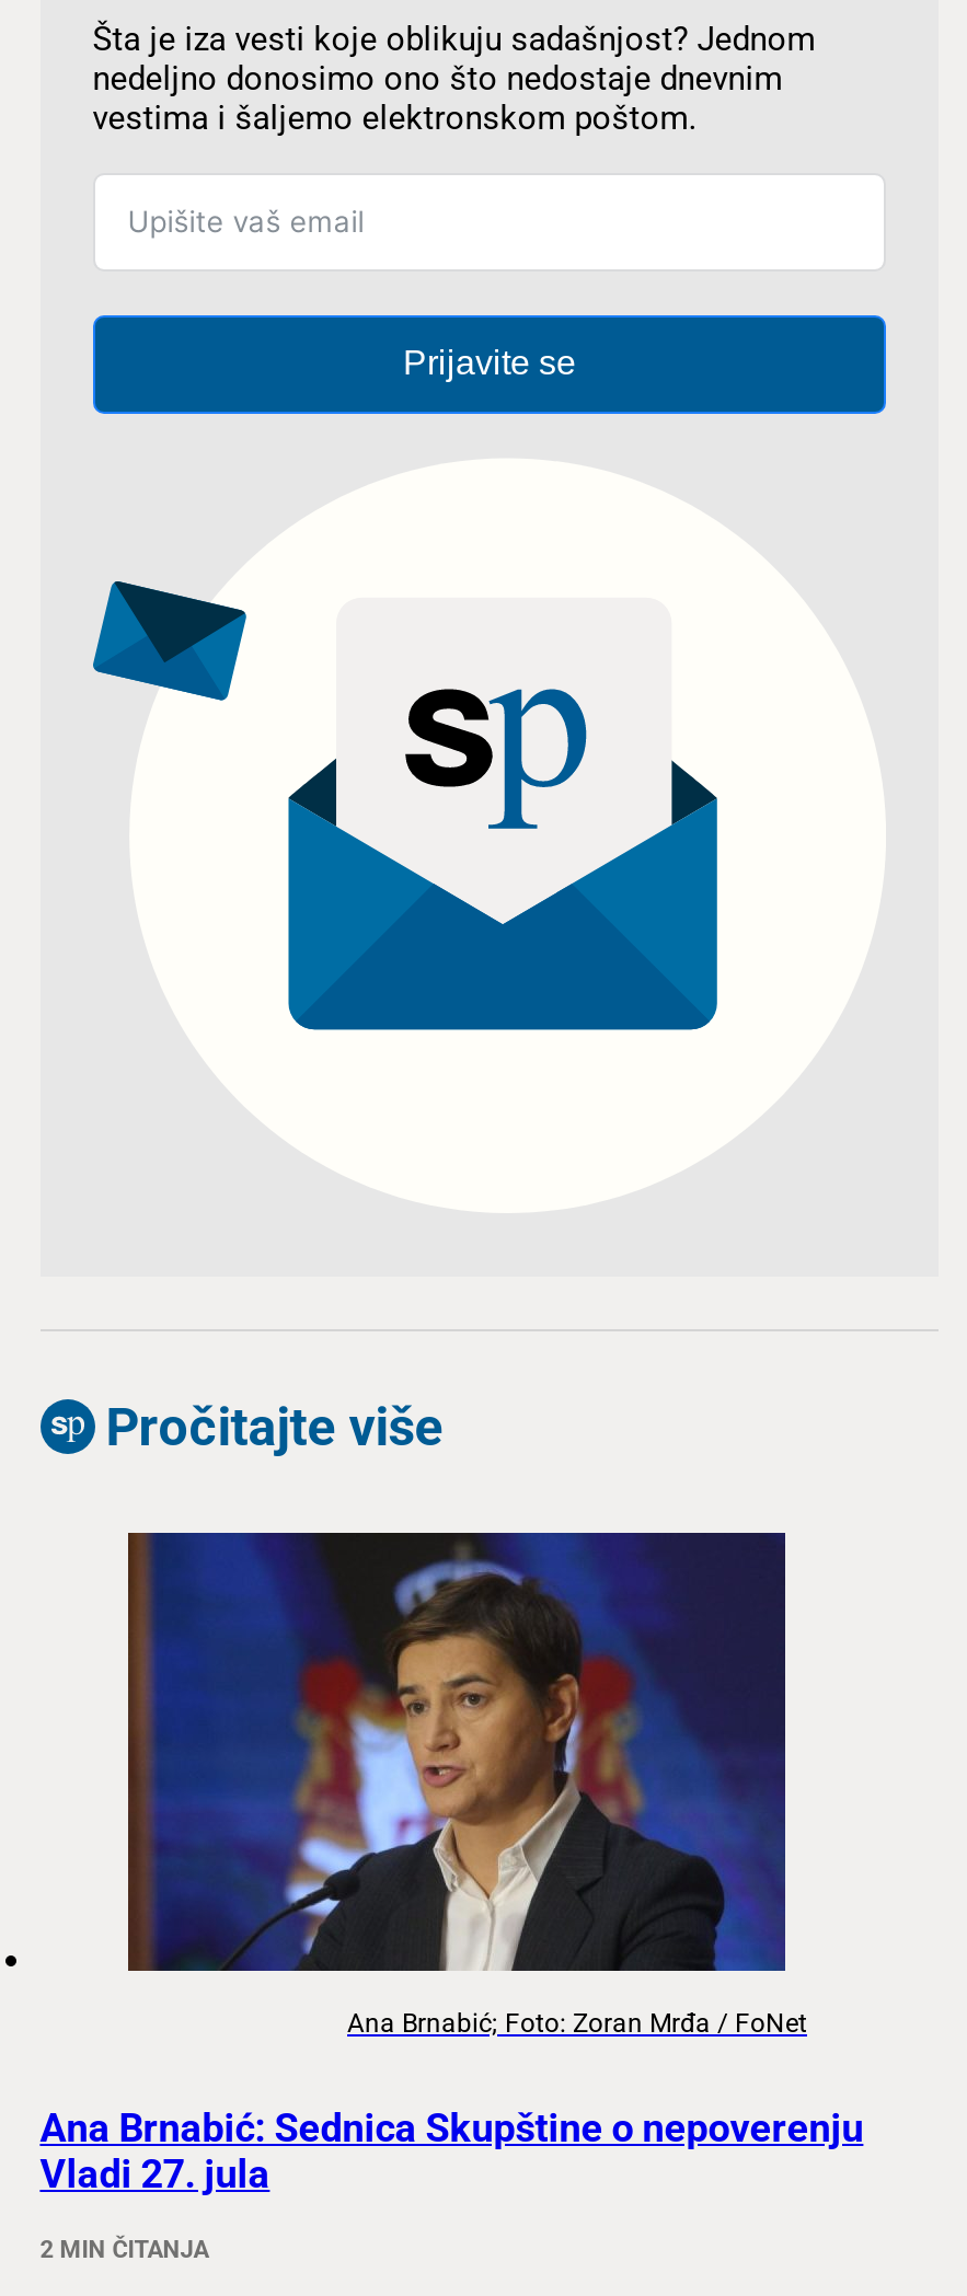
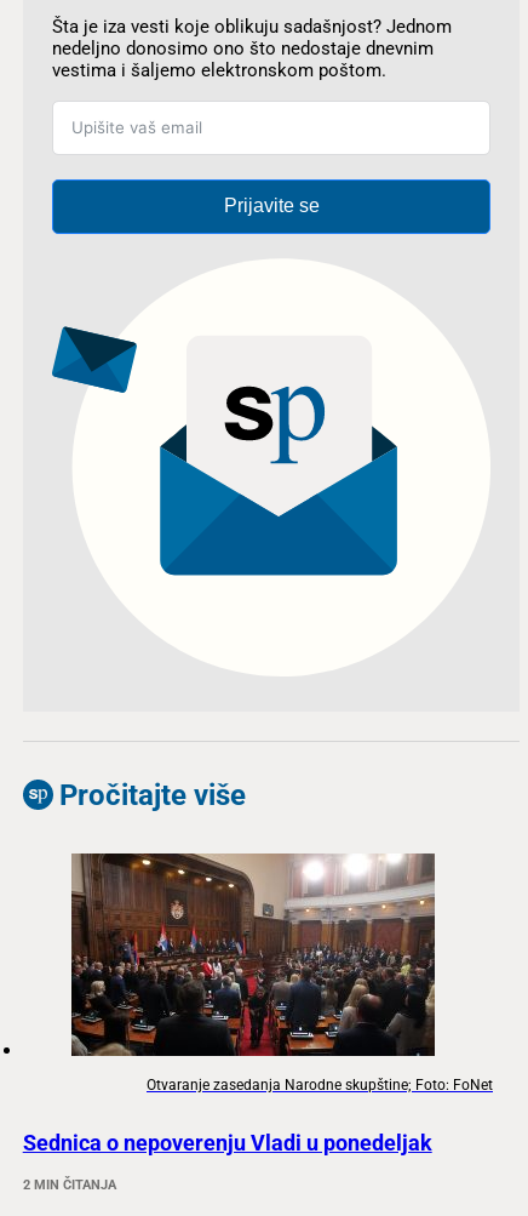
- [image]
- Ana Brnabić; Foto: Zoran Mrđa / FoNet
+ [image]
+ Otvaranje zasedanja Narodne skupštine; Foto: FoNet

- Ana Brnabić: Sednica Skupštine o nepoverenju
- Vladi 27. jula
+ Sednica o nepoverenju Vladi u ponedeljak
